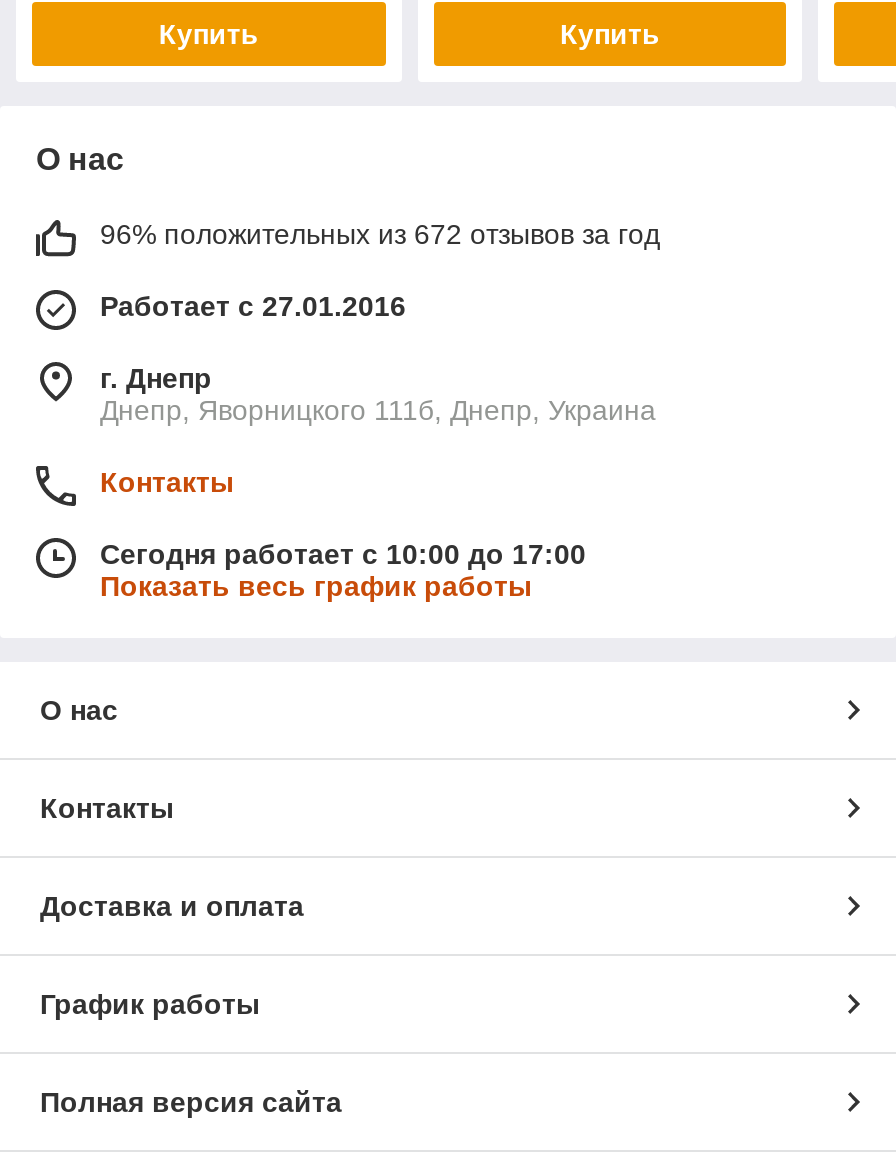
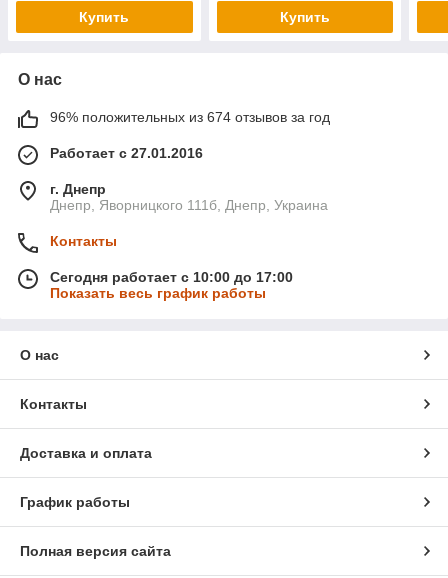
- 96% положительных из 672 отзывов за год
+ 96% положительных из 674 отзывов за год
